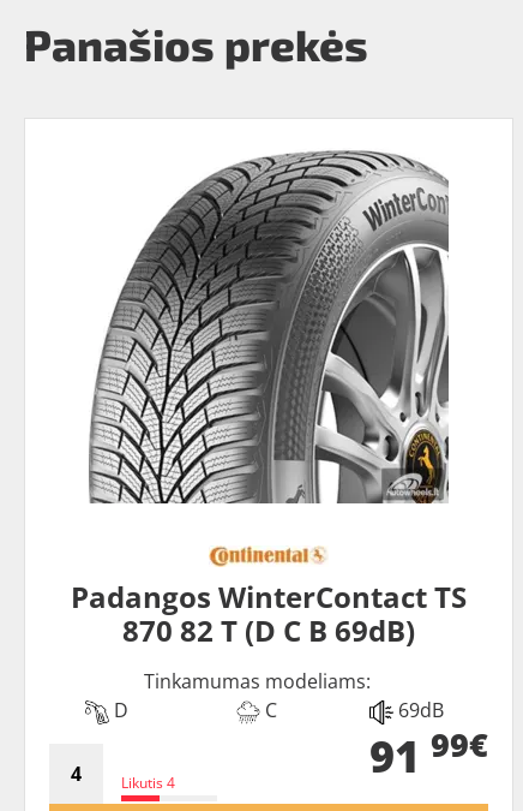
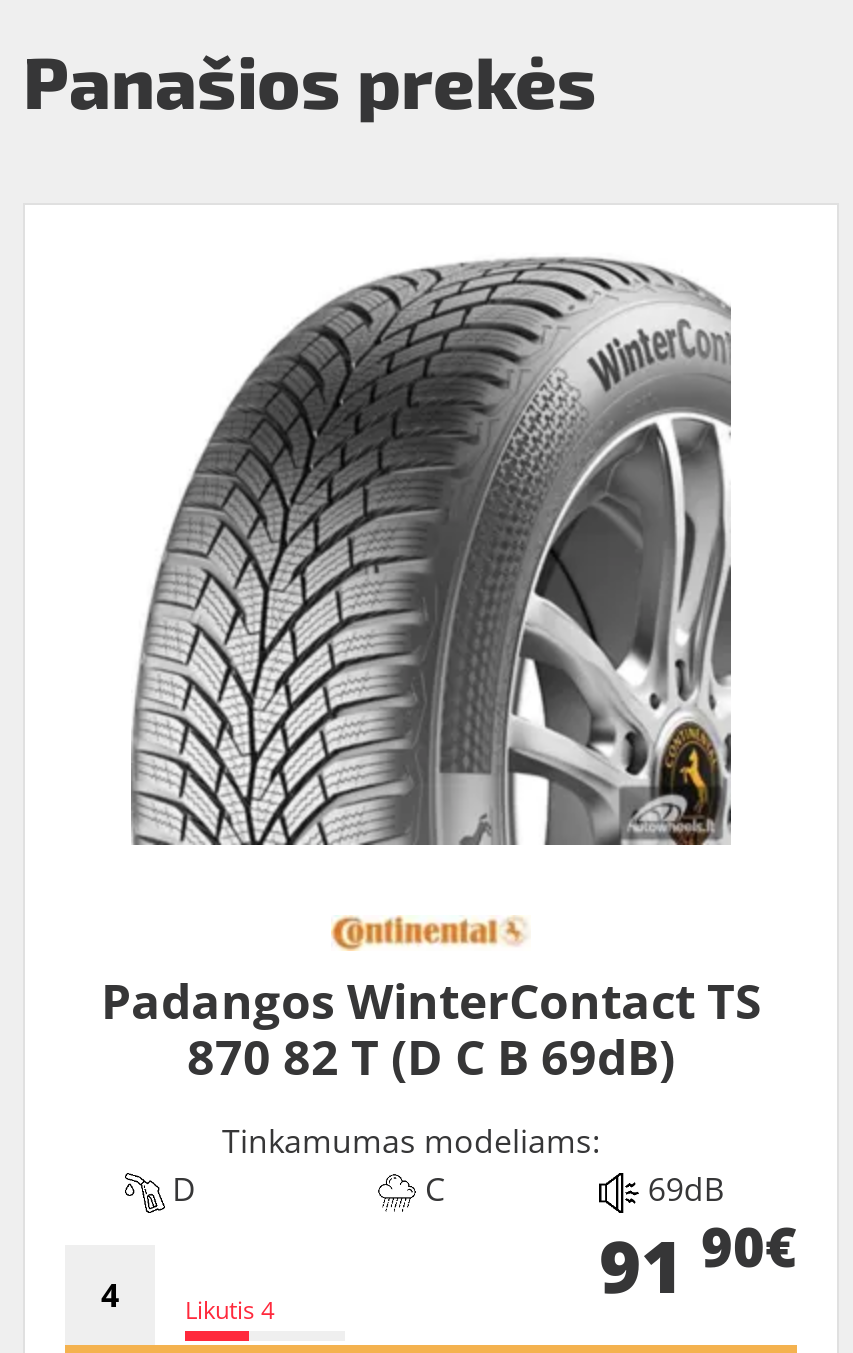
- 91 99€
+ 91 90€
